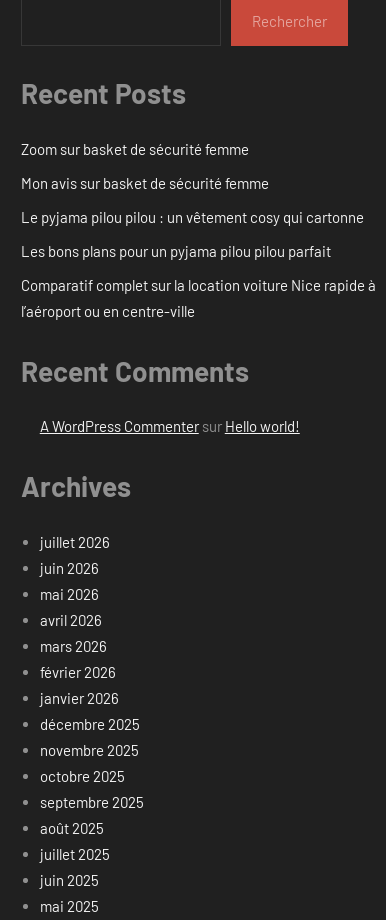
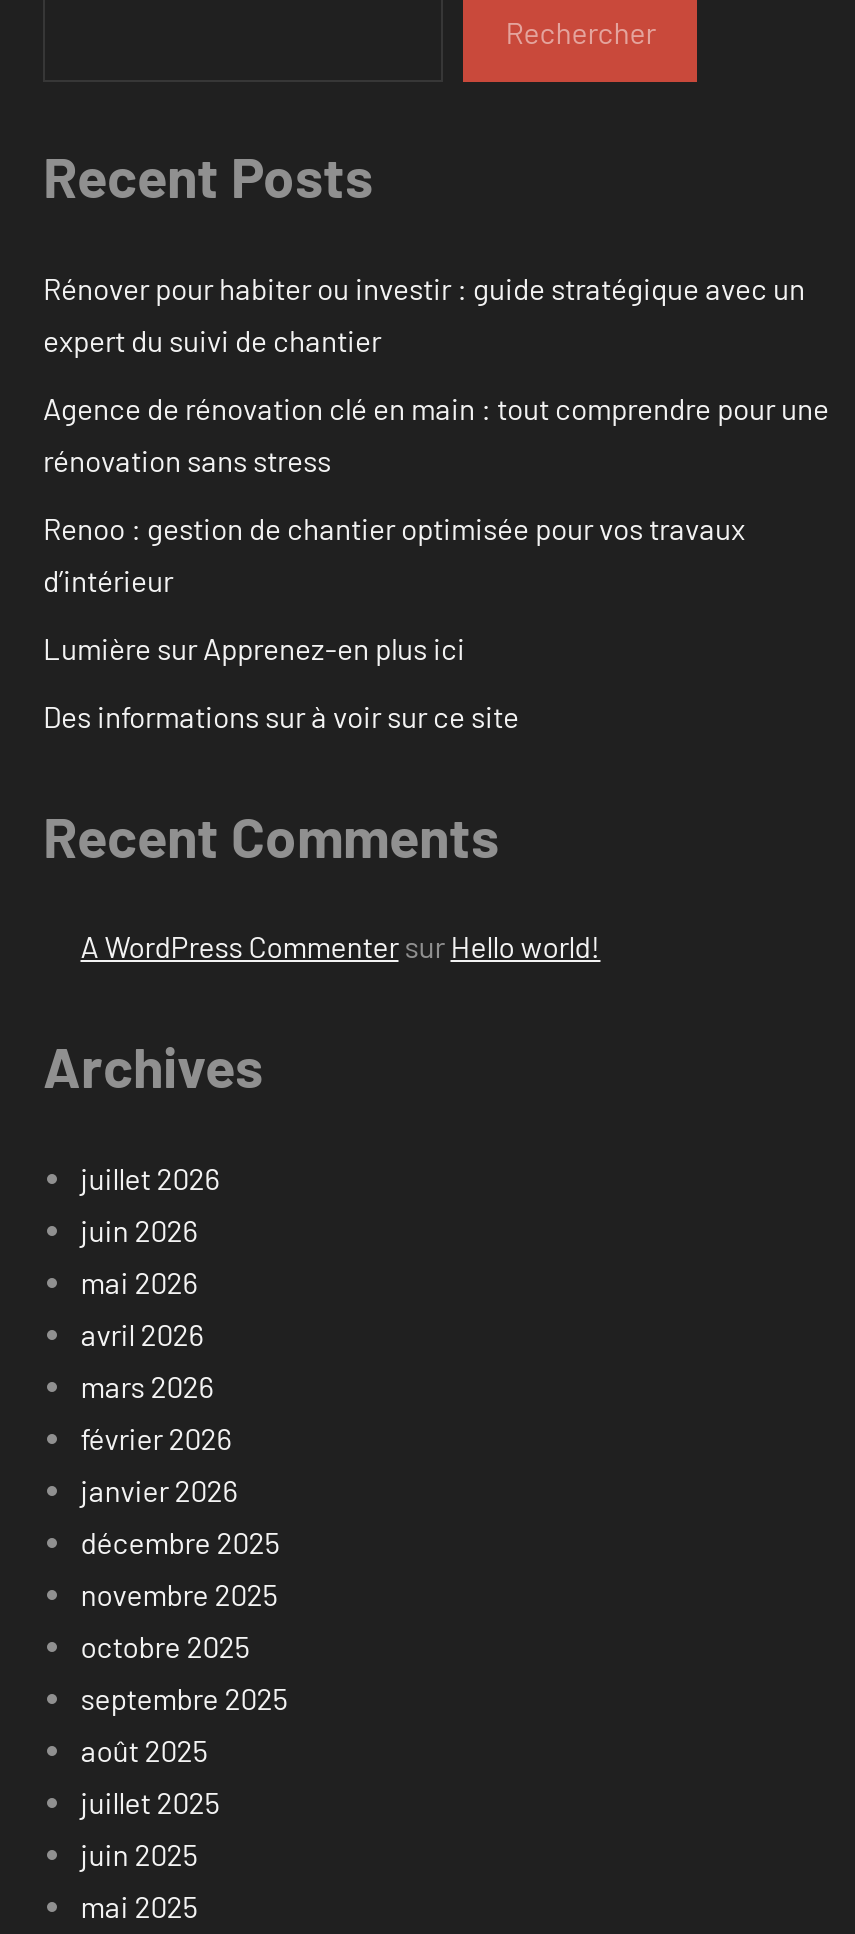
- Zoom sur basket de sécurité femme
+ Rénover pour habiter ou investir : guide stratégique avec un
+ expert du suivi de chantier

- Mon avis sur basket de sécurité femme
+ Agence de rénovation clé en main : tout comprendre pour une
+ rénovation sans stress

- Le pyjama pilou pilou : un vêtement cosy qui cartonne
+ Renoo : gestion de chantier optimisée pour vos travaux
+ d’intérieur

- Les bons plans pour un pyjama pilou pilou parfait
+ Lumière sur Apprenez-en plus ici

- Comparatif complet sur la location voiture Nice rapide à
- l’aéroport ou en centre-ville
+ Des informations sur à voir sur ce site
